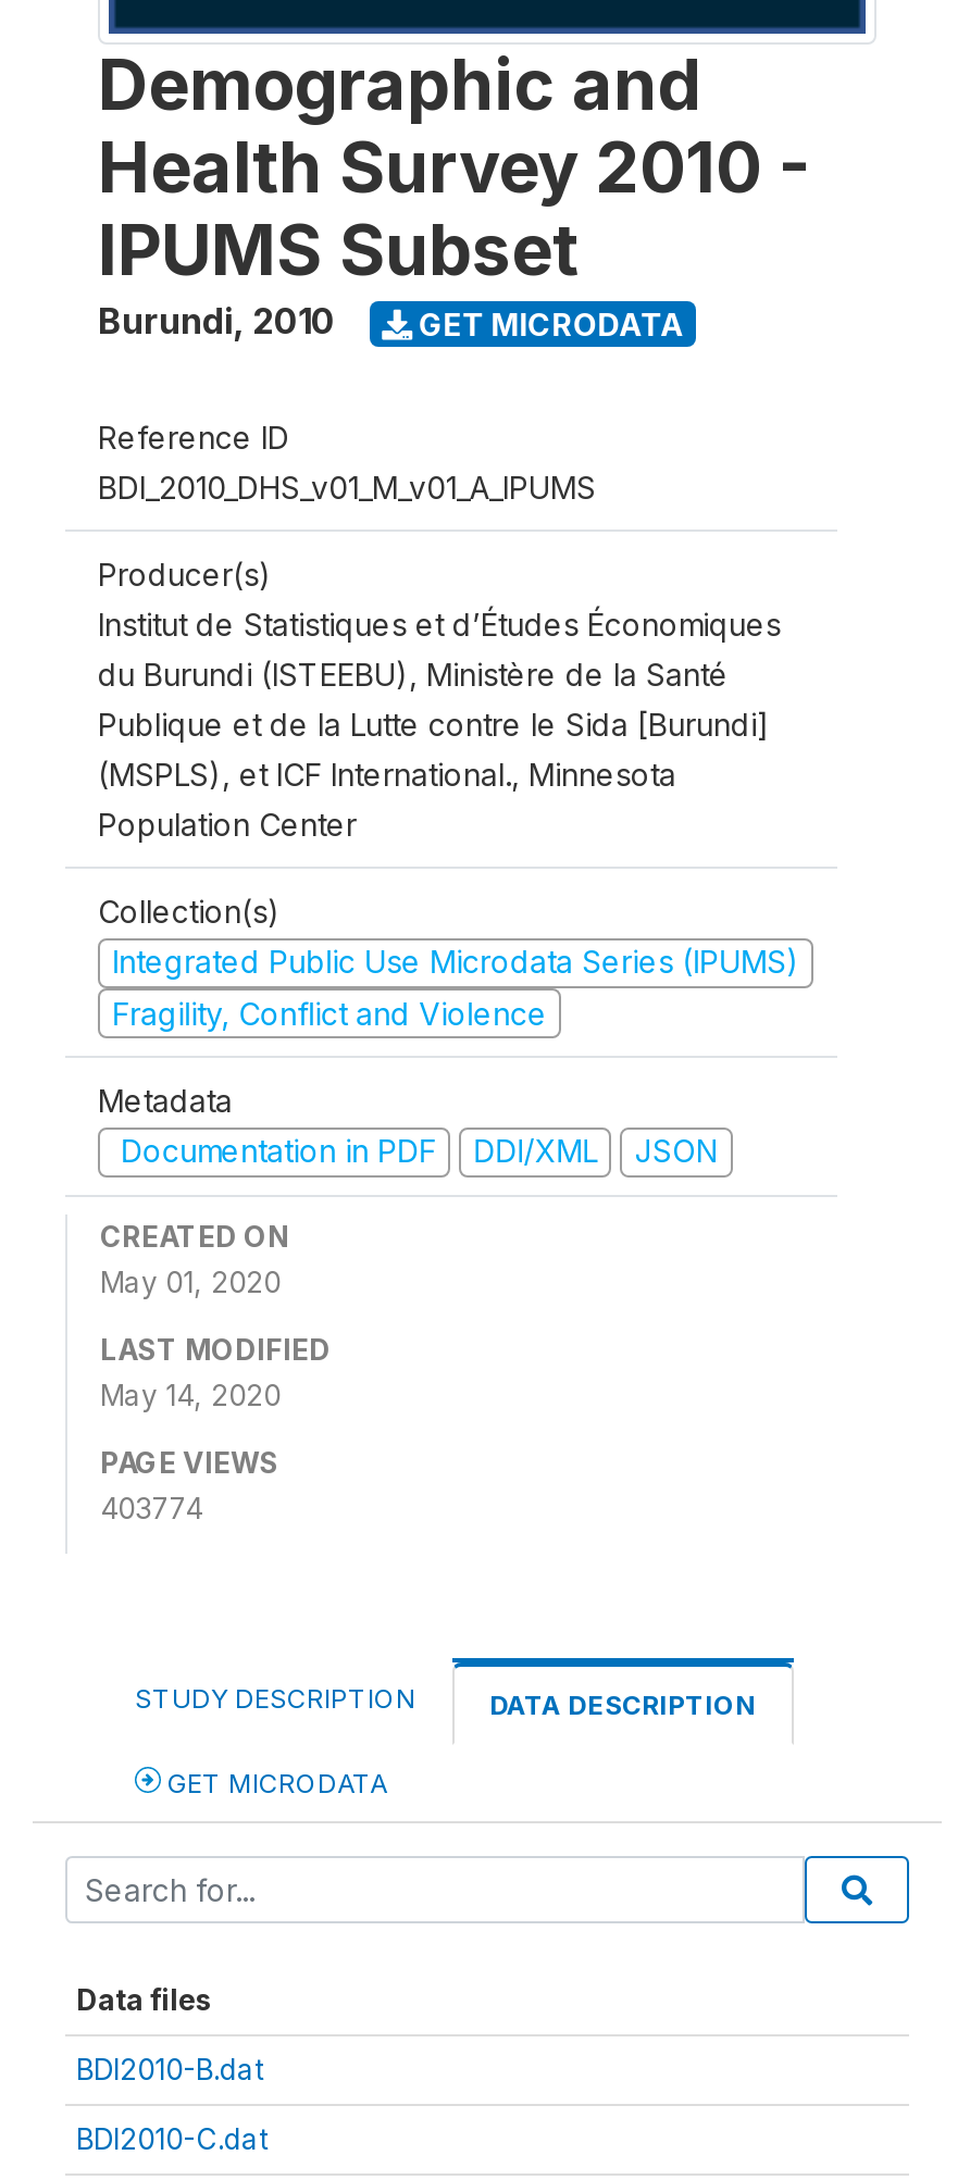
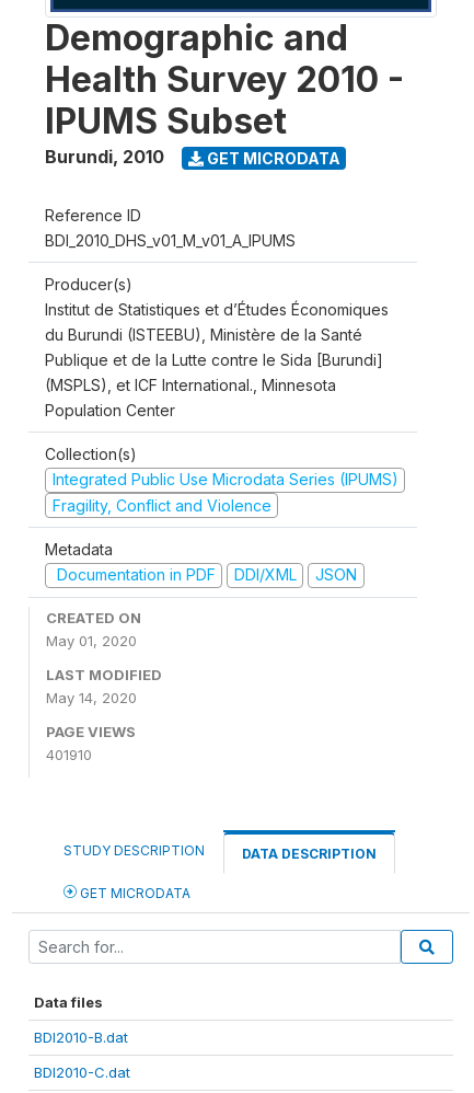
- 403774
+ 401910
